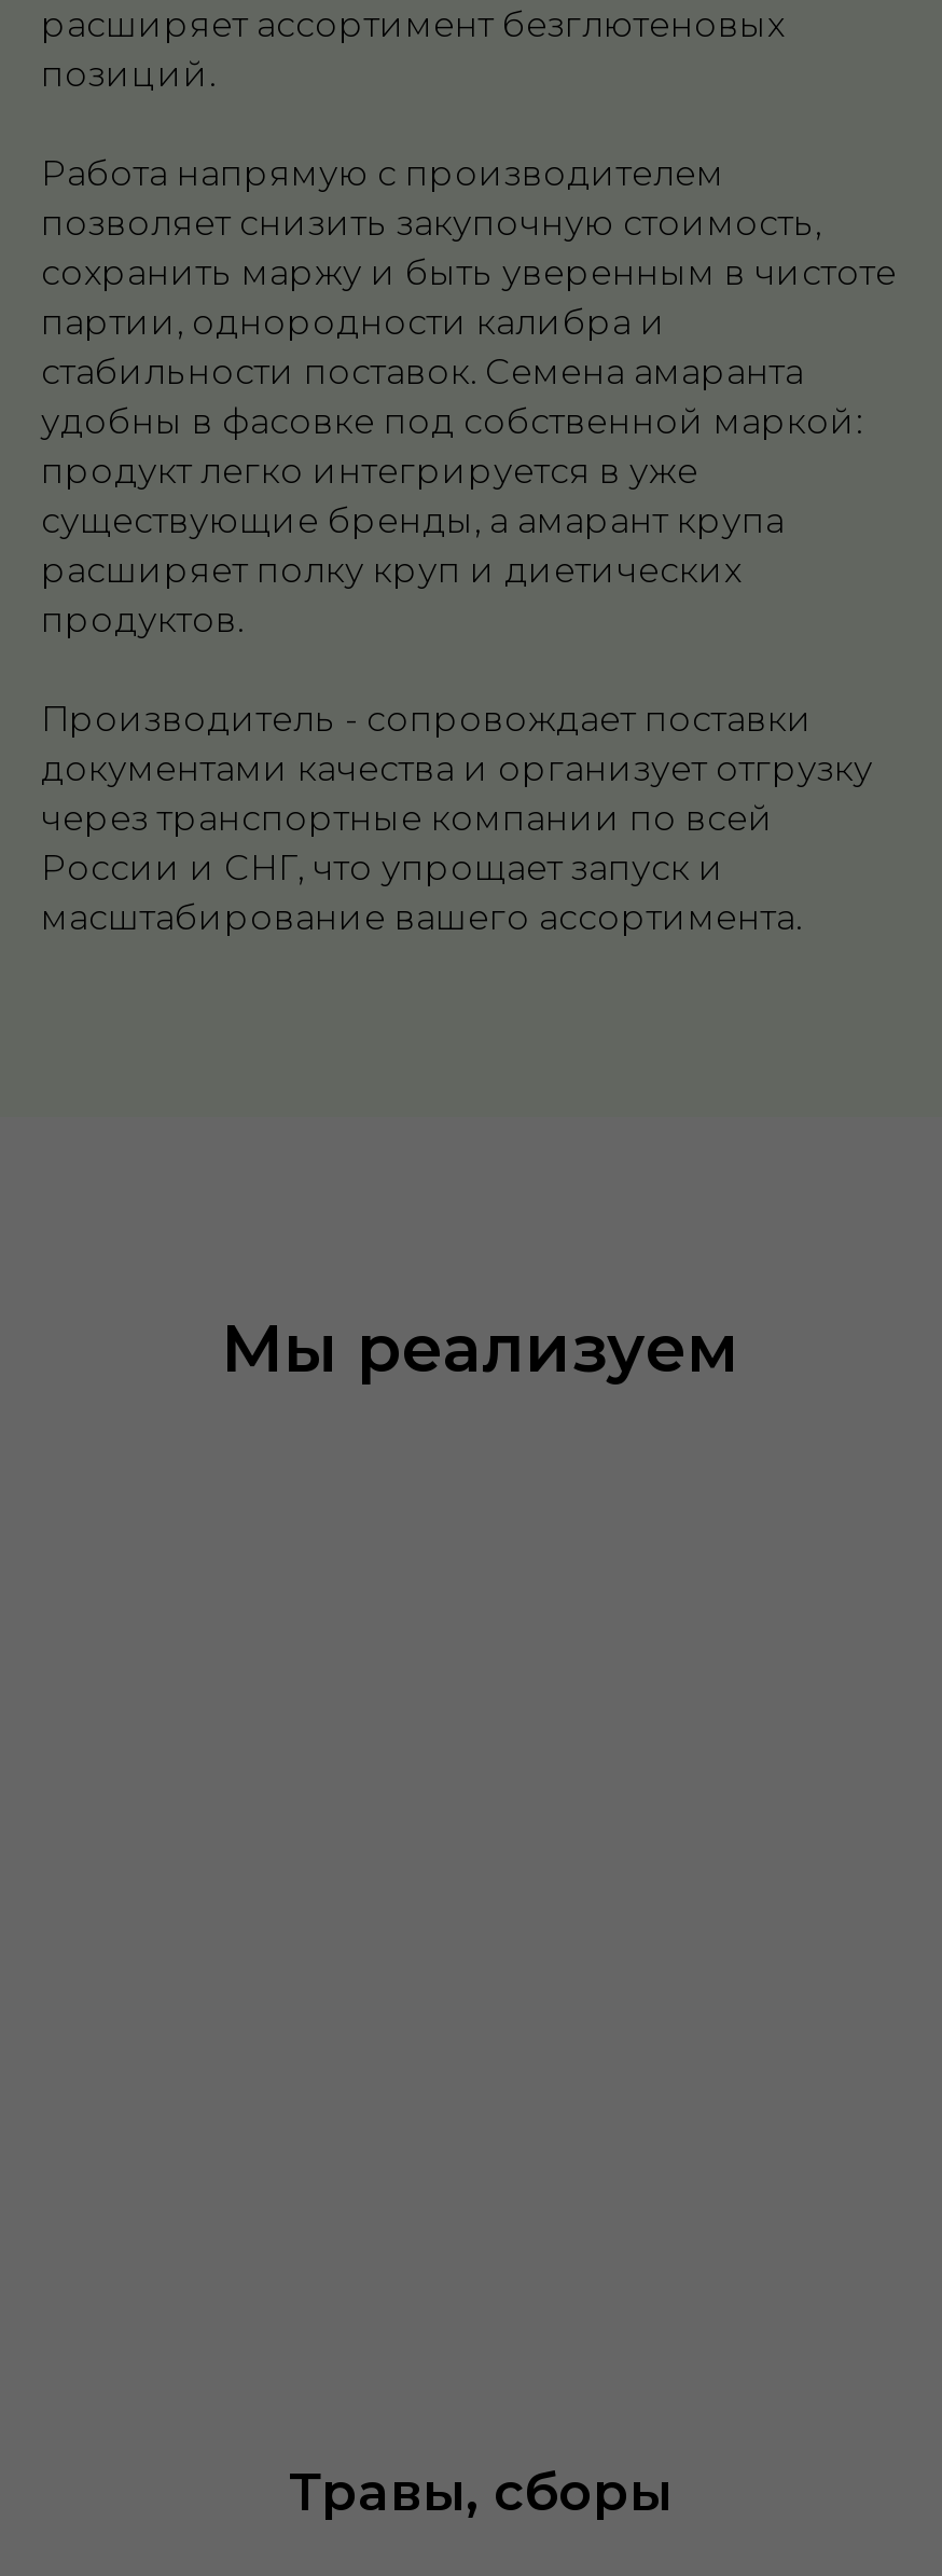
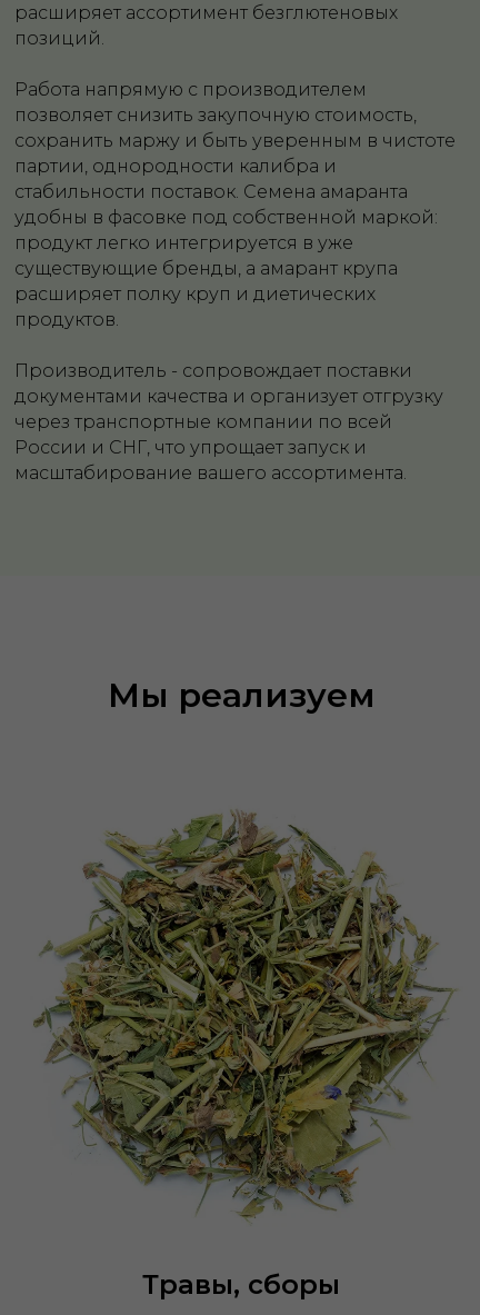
+ [image]
